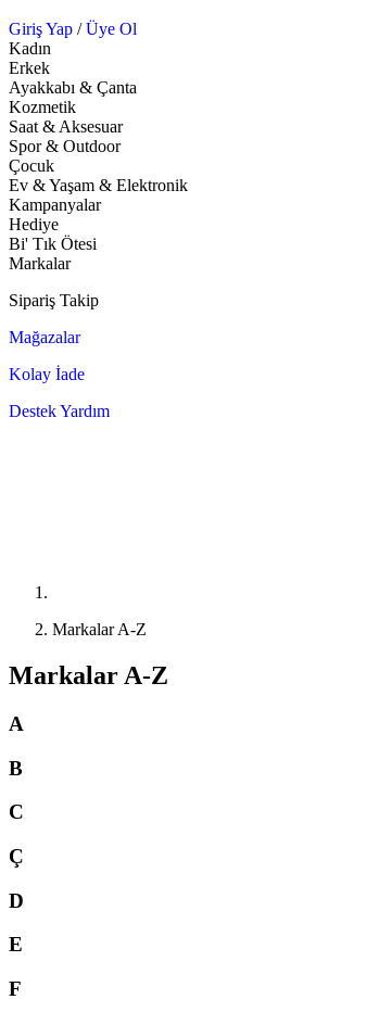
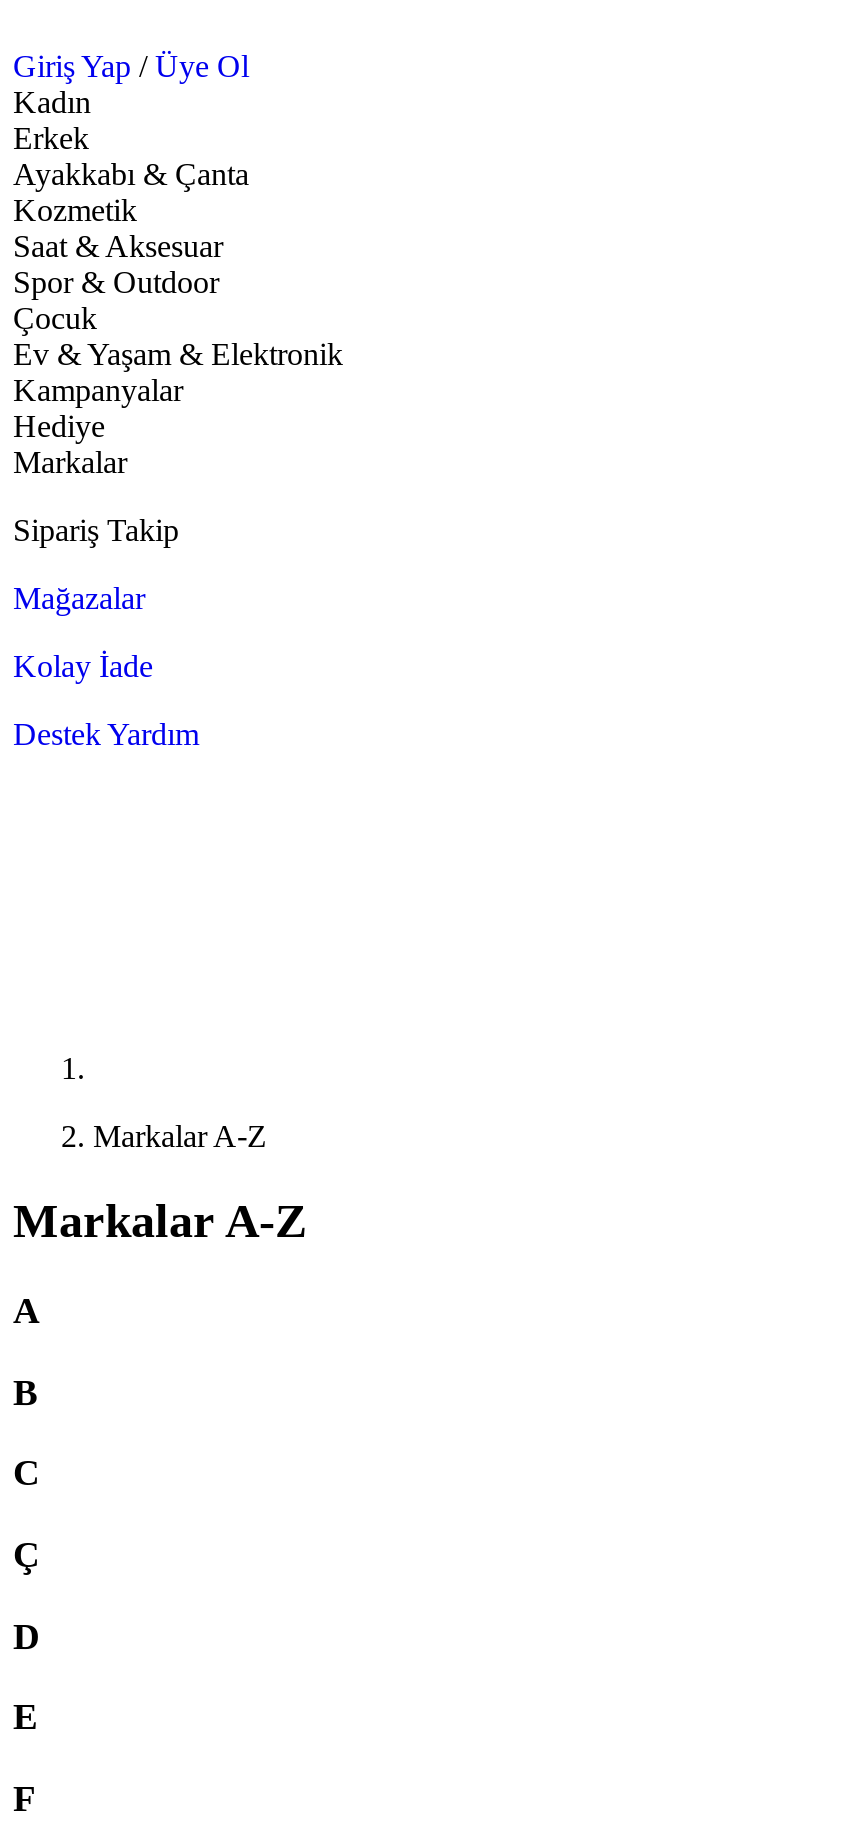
- Bi' Tık Ötesi
